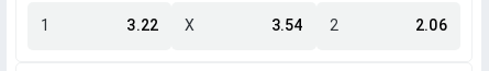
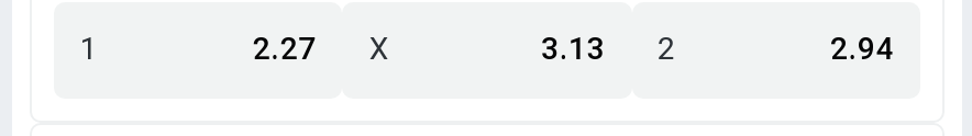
- 3.22 X
+ 2.27 X

- 3.54 2
+ 3.13 2

- 2.06
+ 2.94
